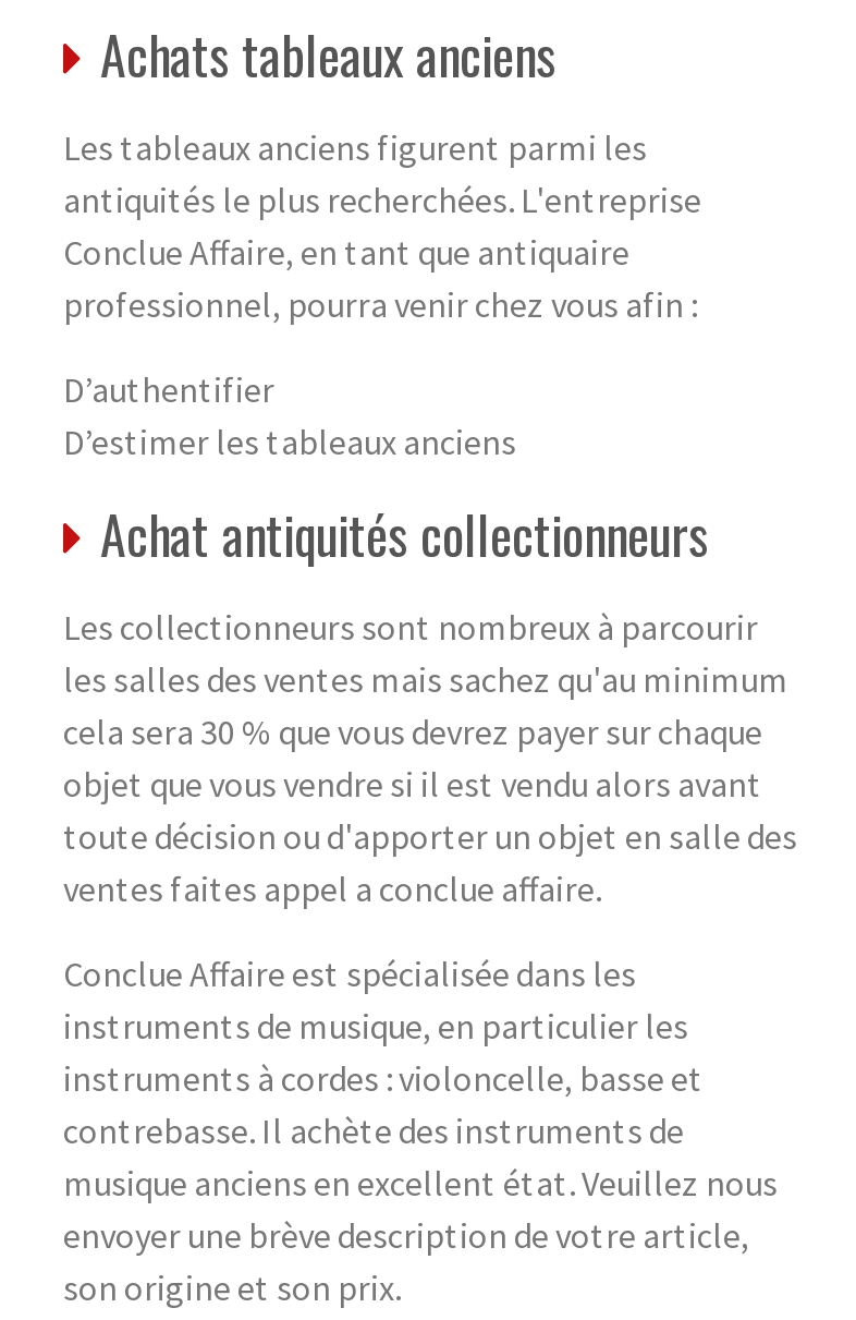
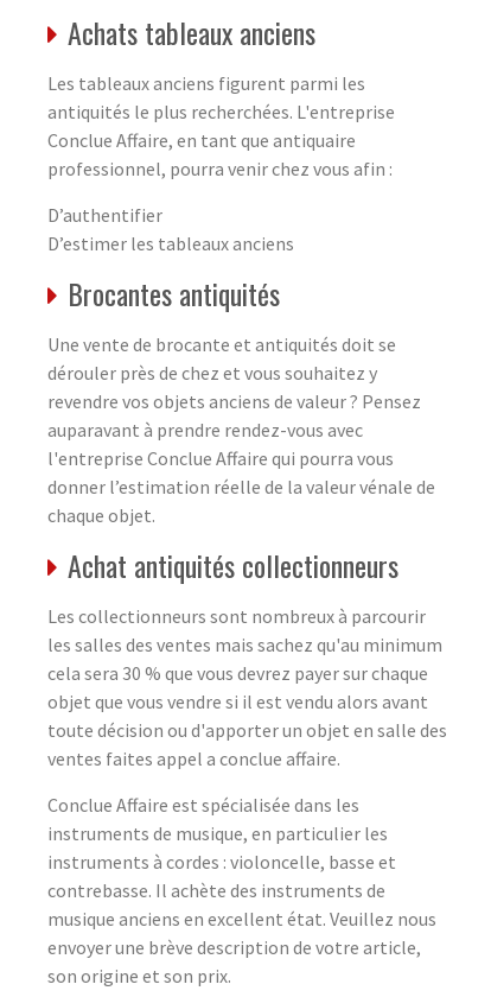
+ Brocantes antiquités
+ Une vente de brocante et antiquités doit se
+ dérouler près de chez et vous souhaitez y
+ revendre vos objets anciens de valeur ? Pensez
+ auparavant à prendre rendez-vous avec
+ l'entreprise Conclue Affaire qui pourra vous
+ donner l’estimation réelle de la valeur vénale de
+ chaque objet.
